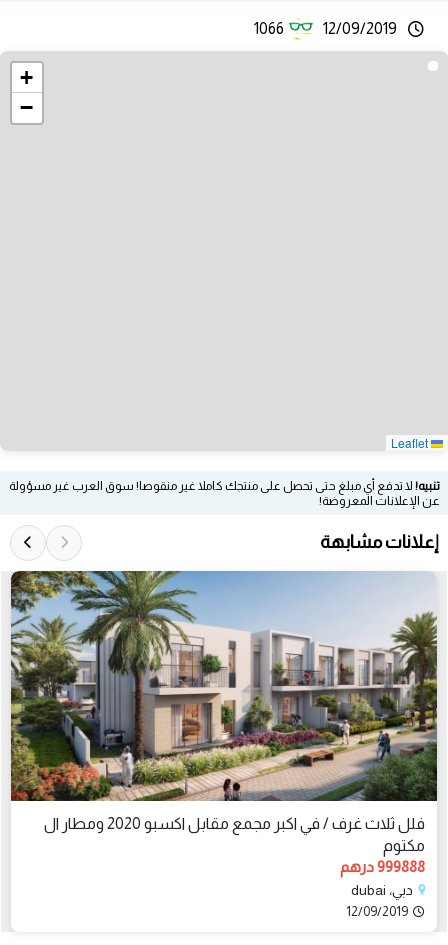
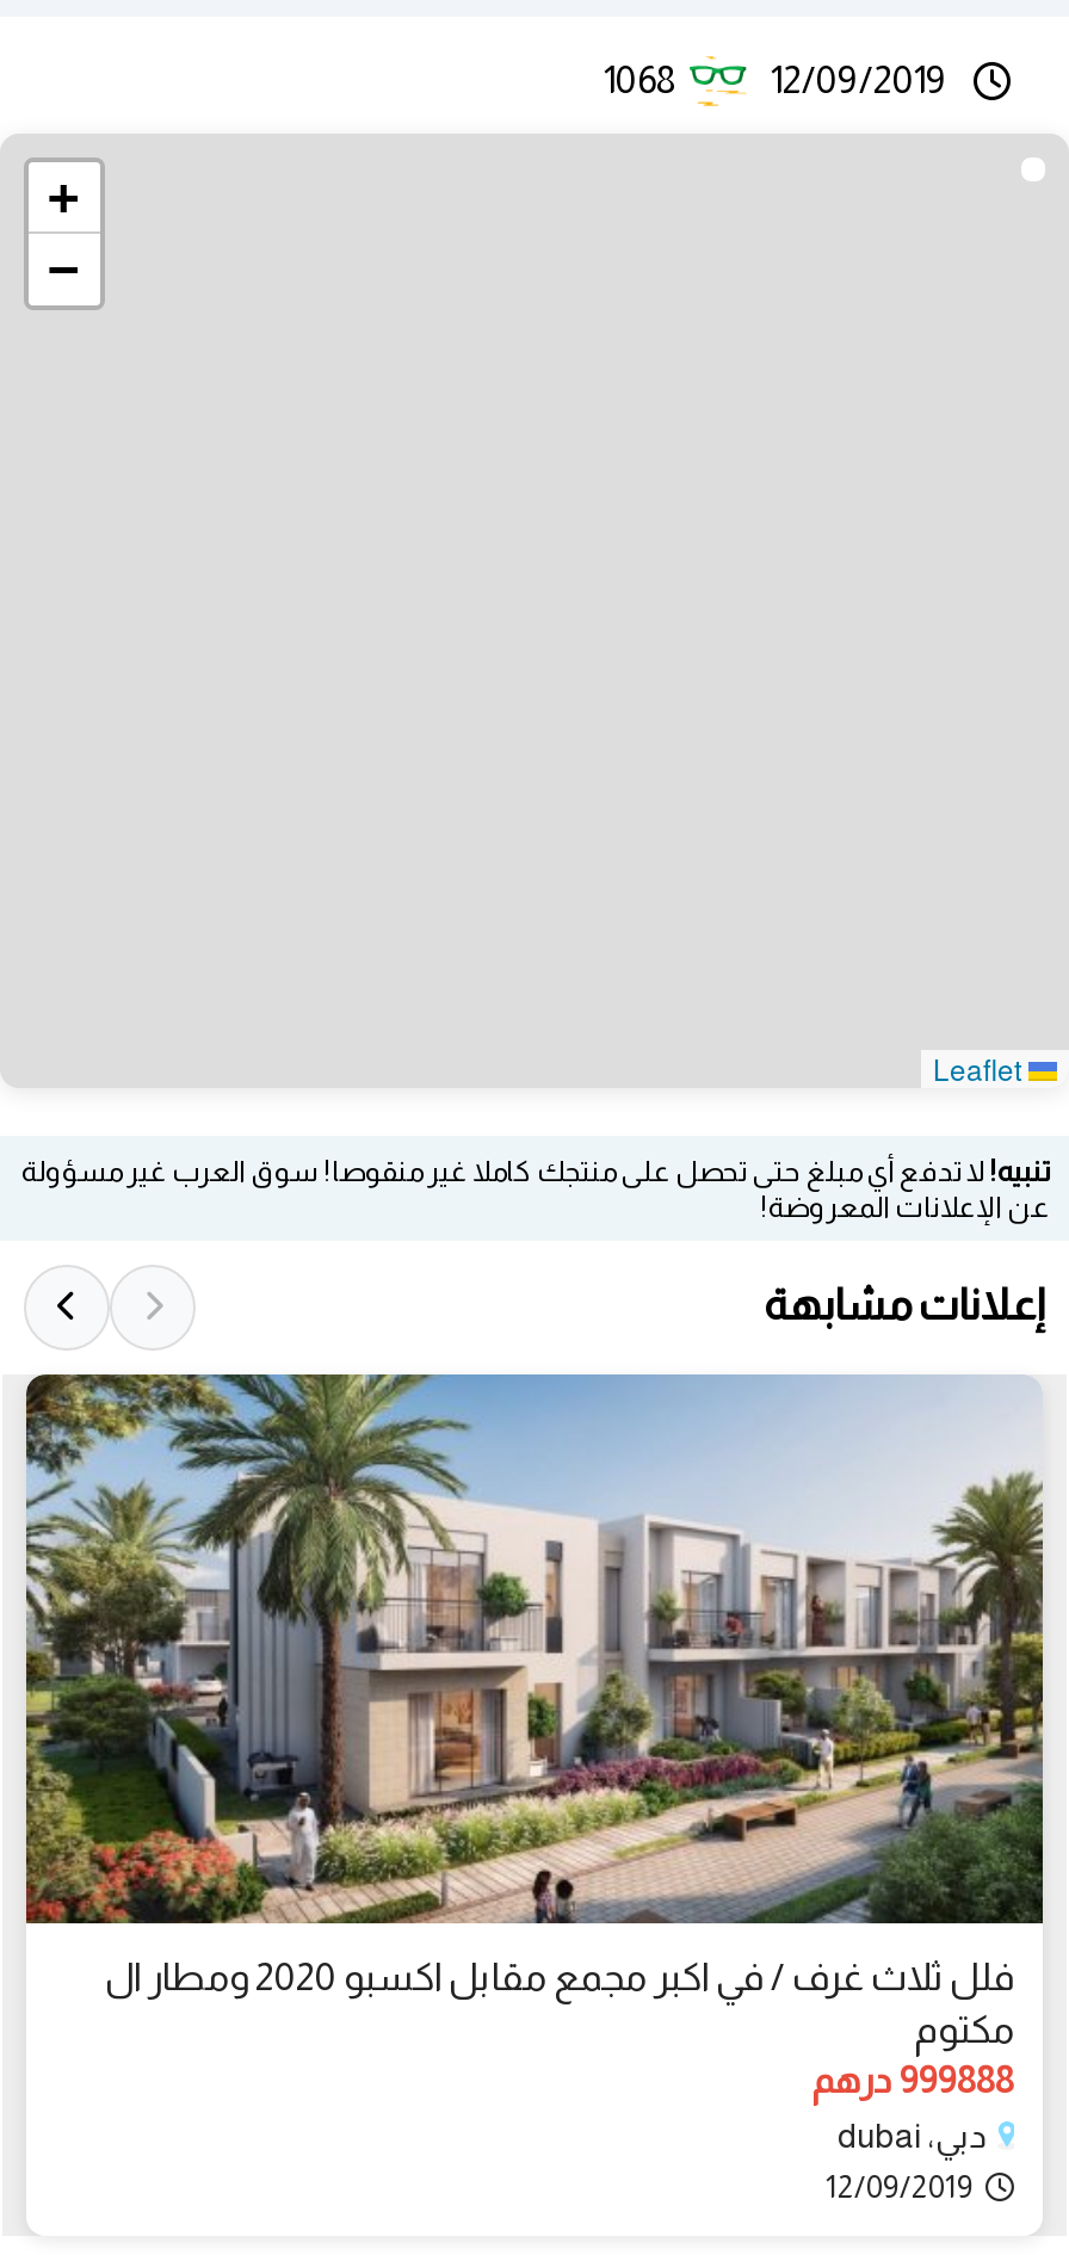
- 1066
+ 1068
